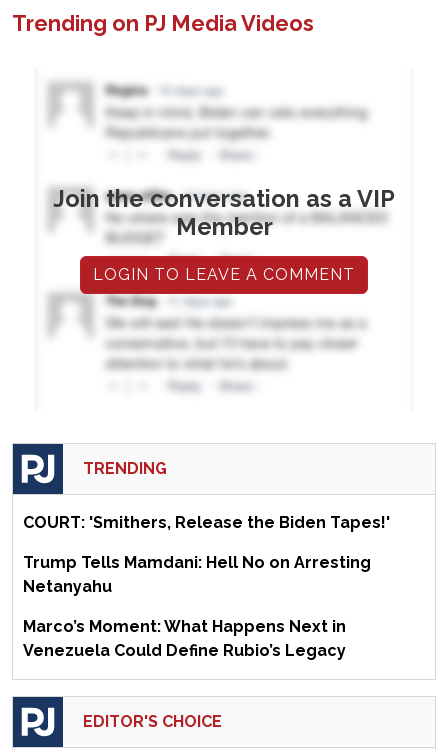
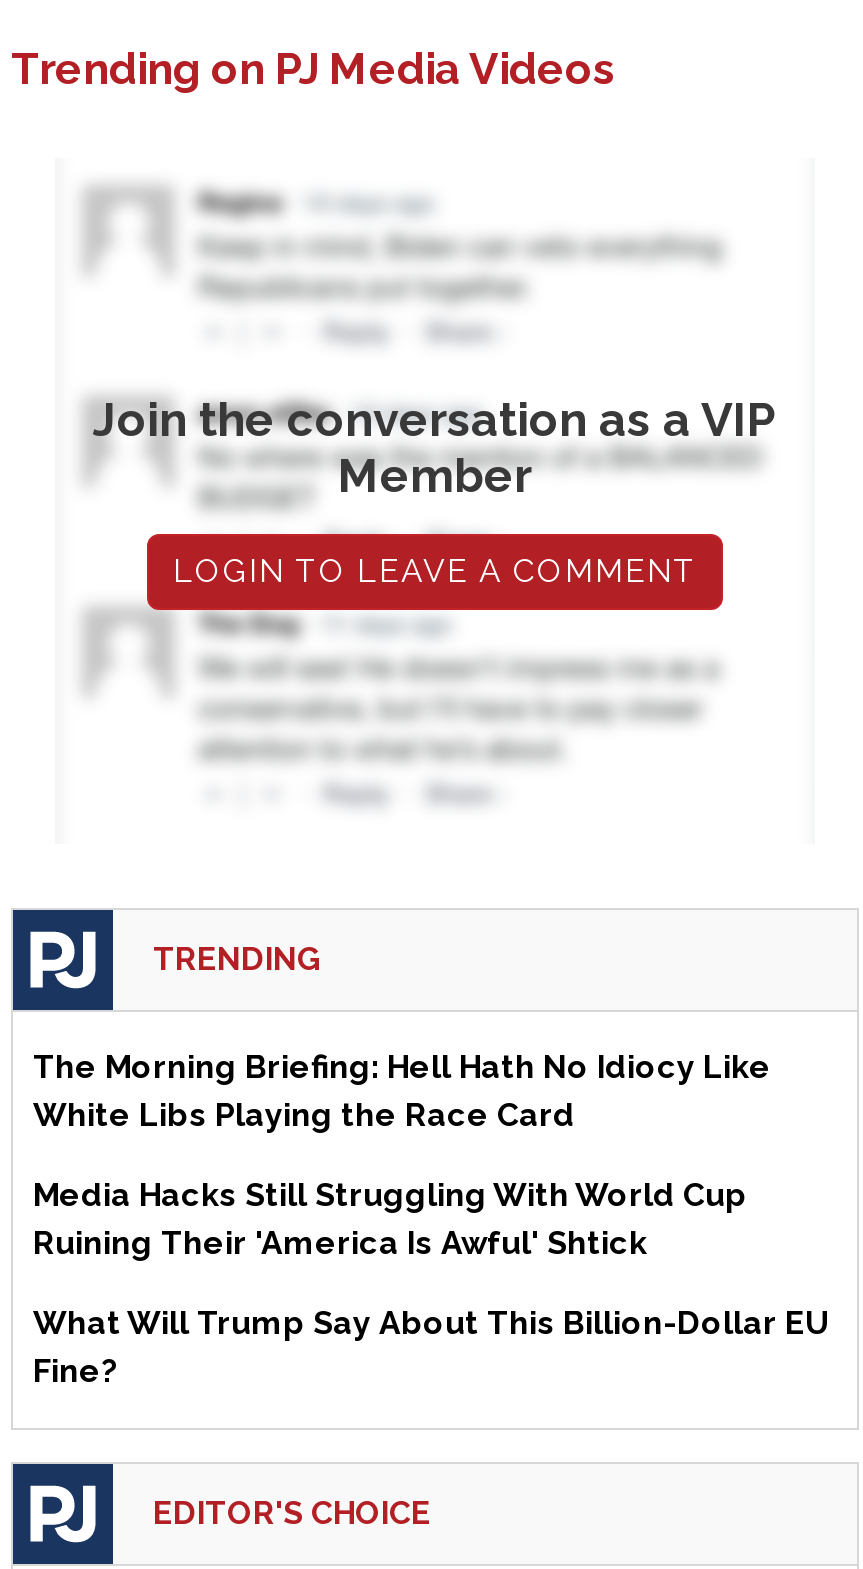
- COURT: 'Smithers, Release the Biden Tapes!'
+ The Morning Briefing: Hell Hath No Idiocy Like
+ White Libs Playing the Race Card

- Trump Tells Mamdani: Hell No on Arresting
- Netanyahu
+ Media Hacks Still Struggling With World Cup
+ Ruining Their 'America Is Awful' Shtick

- Marco’s Moment: What Happens Next in
- Venezuela Could Define Rubio’s Legacy
+ What Will Trump Say About This Billion-Dollar EU
+ Fine?
